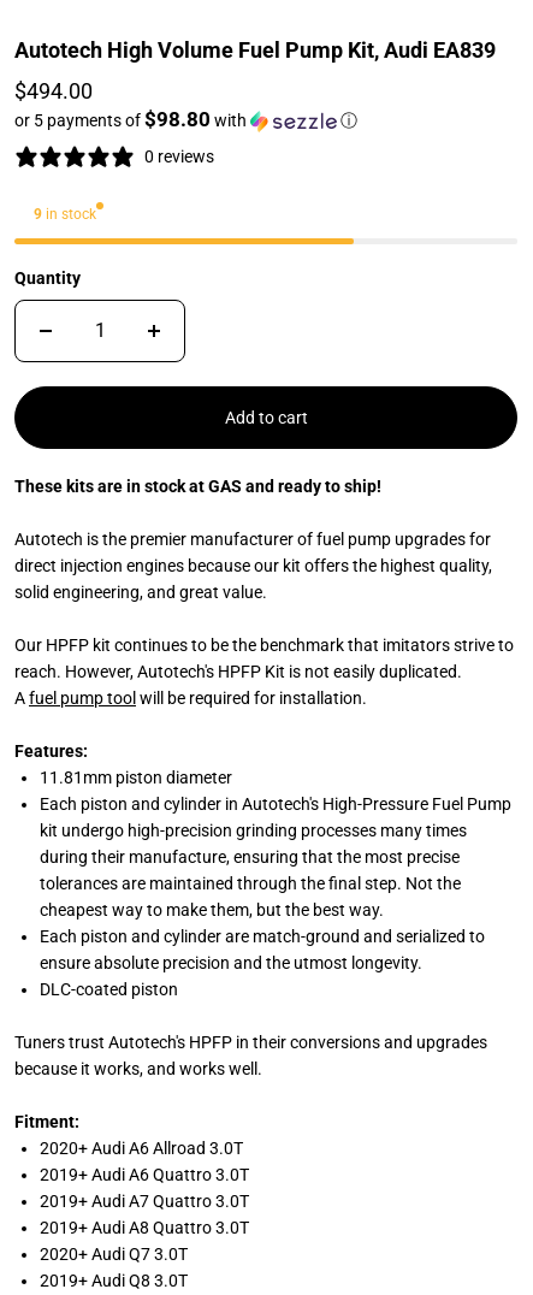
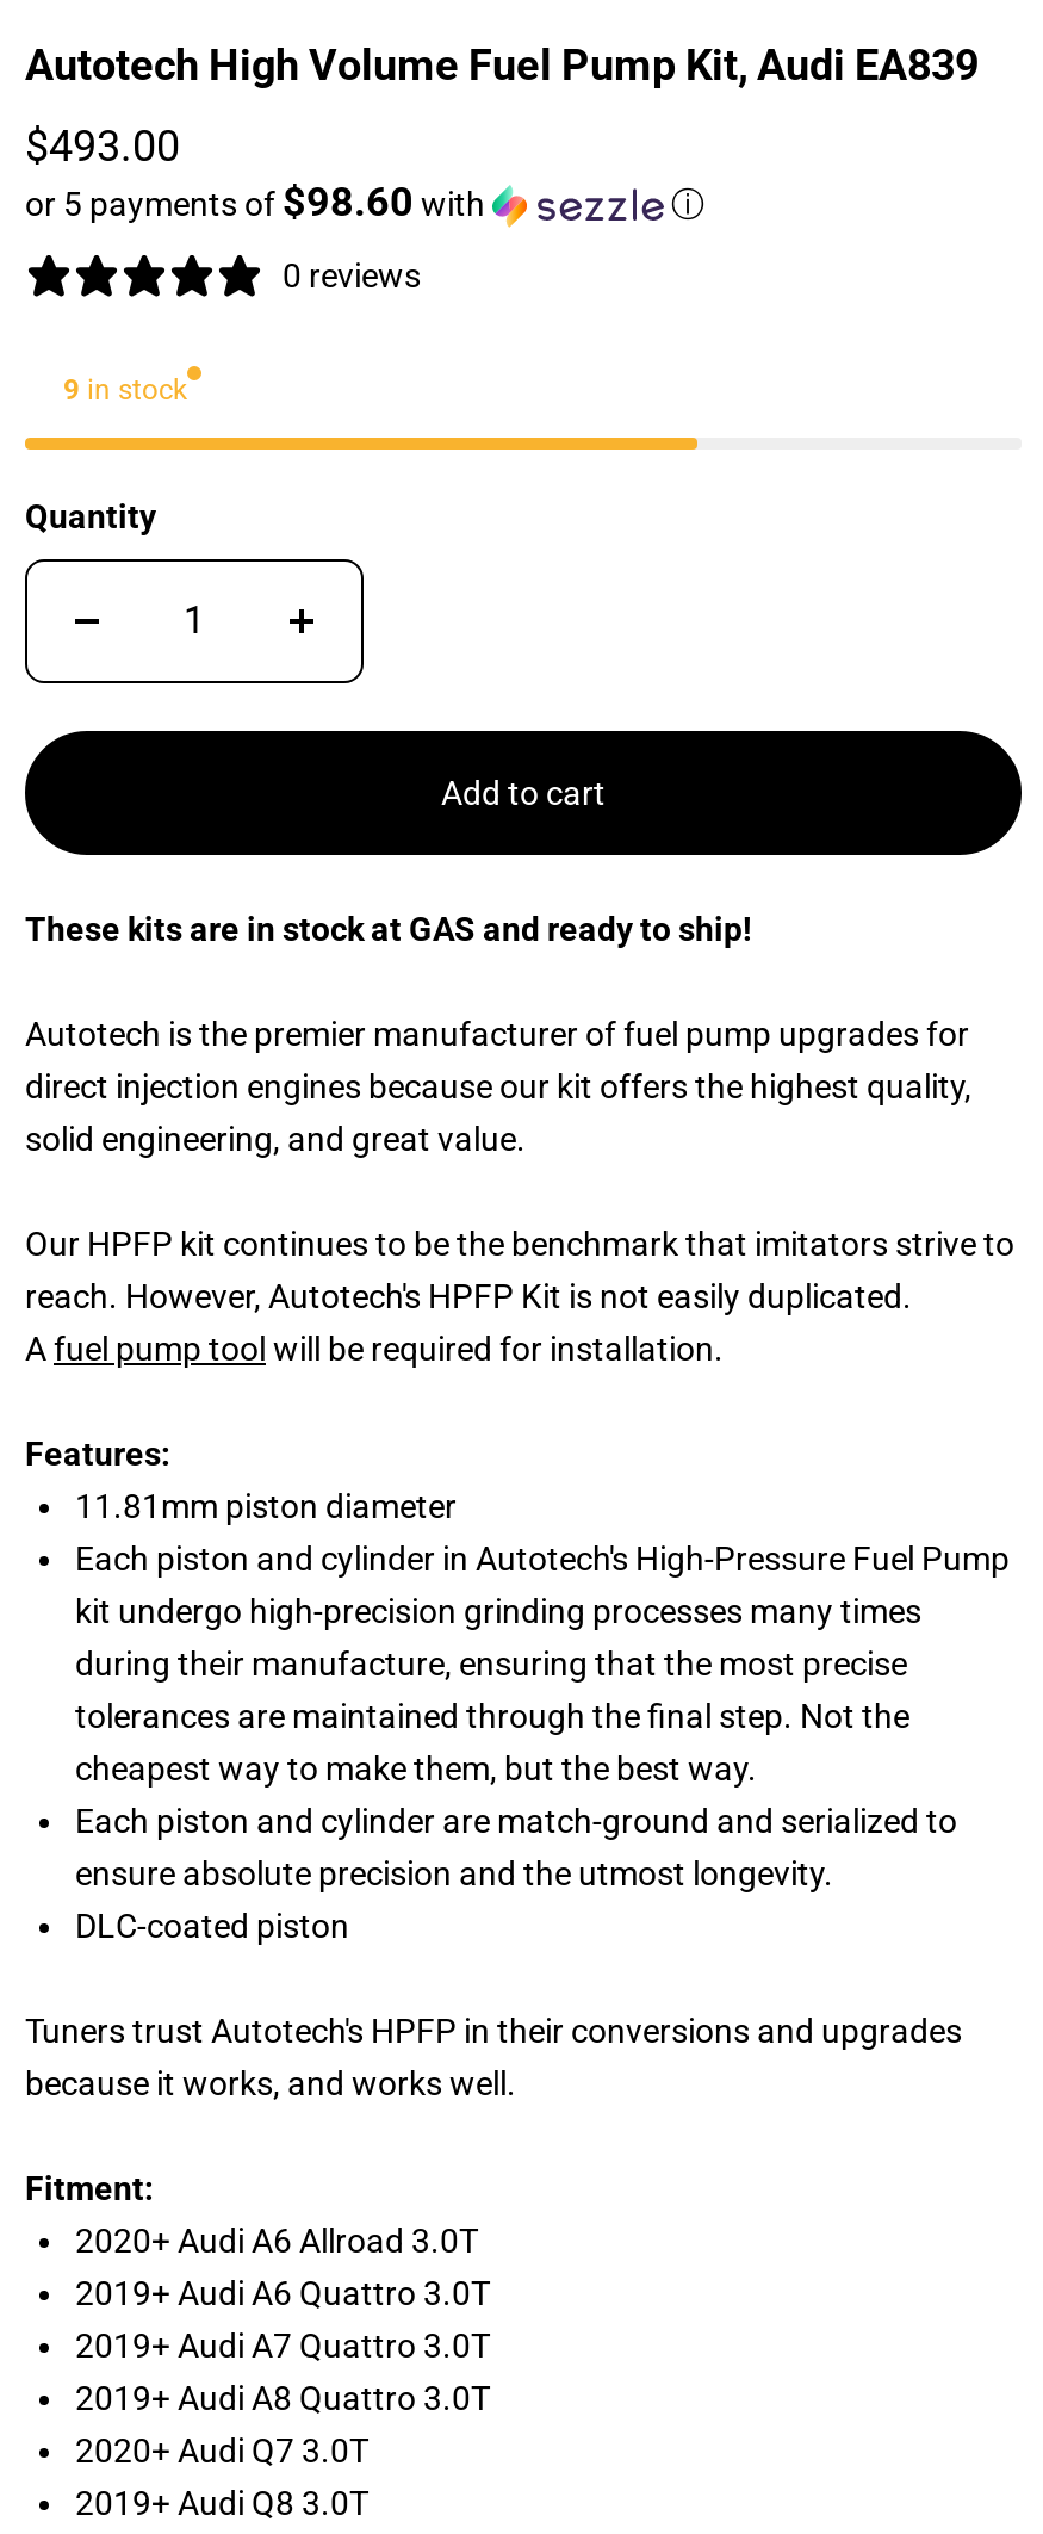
- $494.00
+ $493.00

- or 5 payments of $98.80 with
+ or 5 payments of $98.60 with
